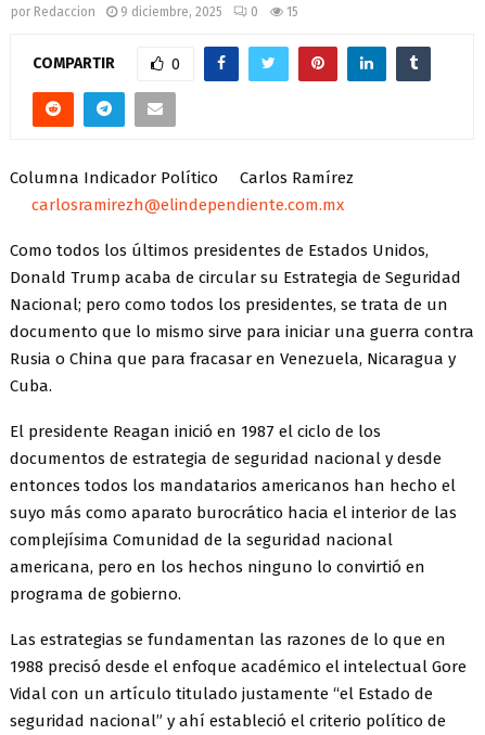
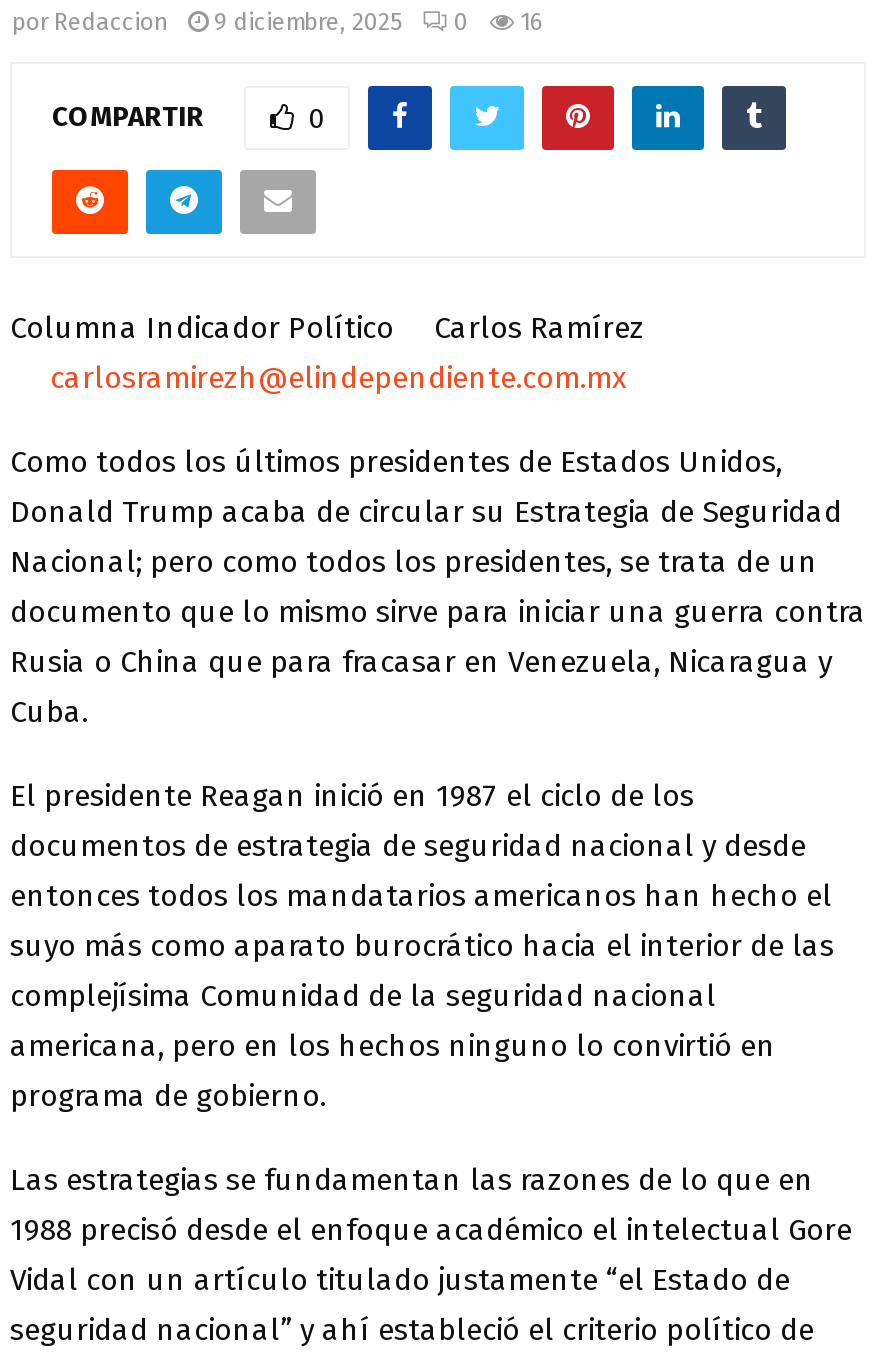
- por Redaccion 9 diciembre, 2025 0 15
+ por Redaccion 9 diciembre, 2025 0 16
